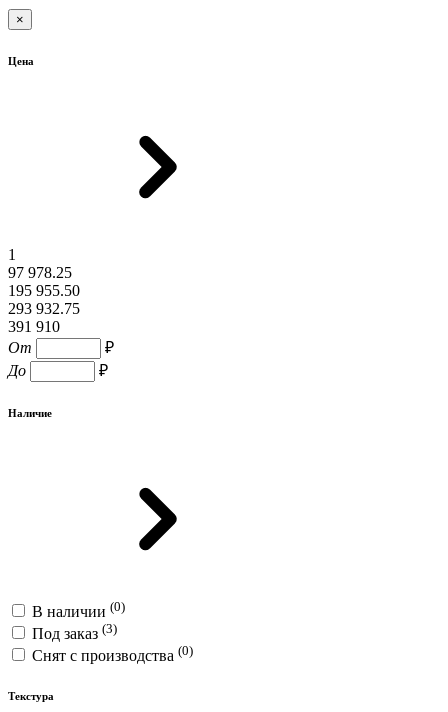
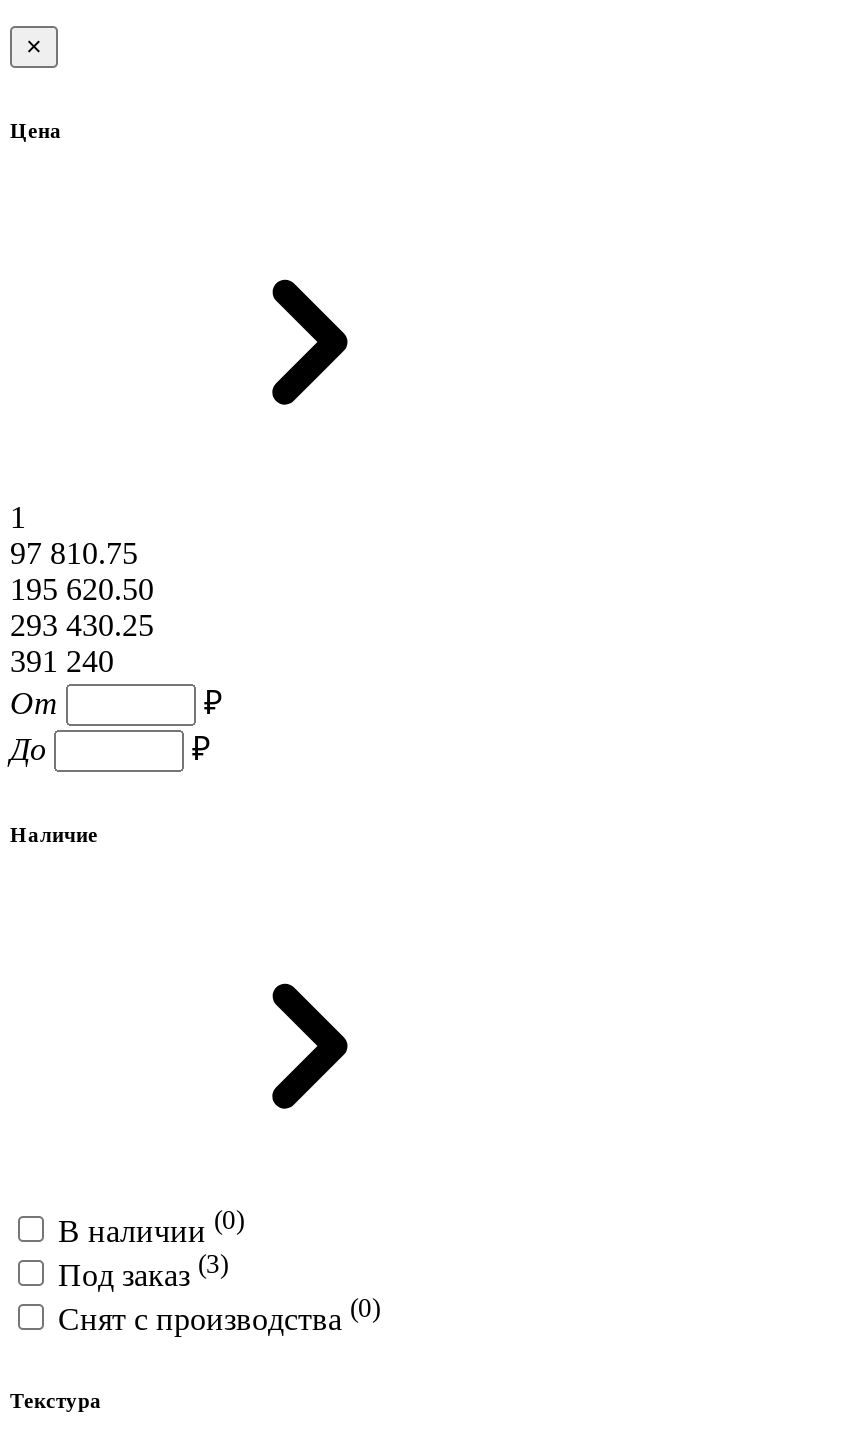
- 97 978.25
+ 97 810.75

- 195 955.50
+ 195 620.50

- 293 932.75
+ 293 430.25

- 391 910
+ 391 240
